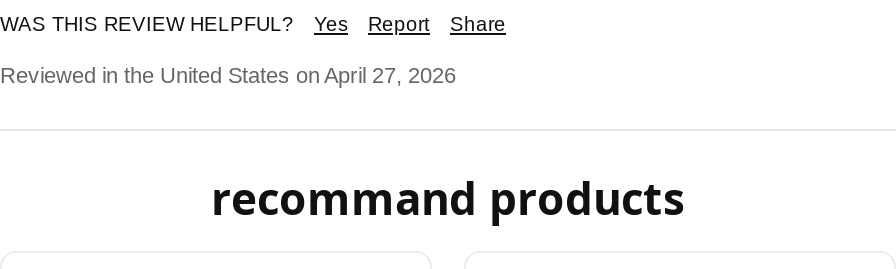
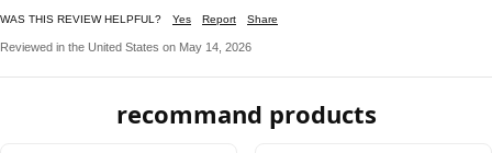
- Reviewed in the United States on April 27, 2026
+ Reviewed in the United States on May 14, 2026
